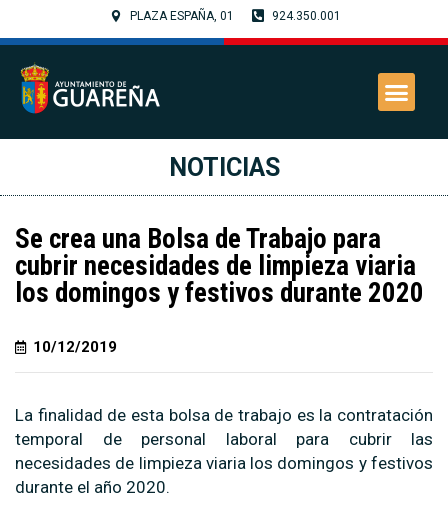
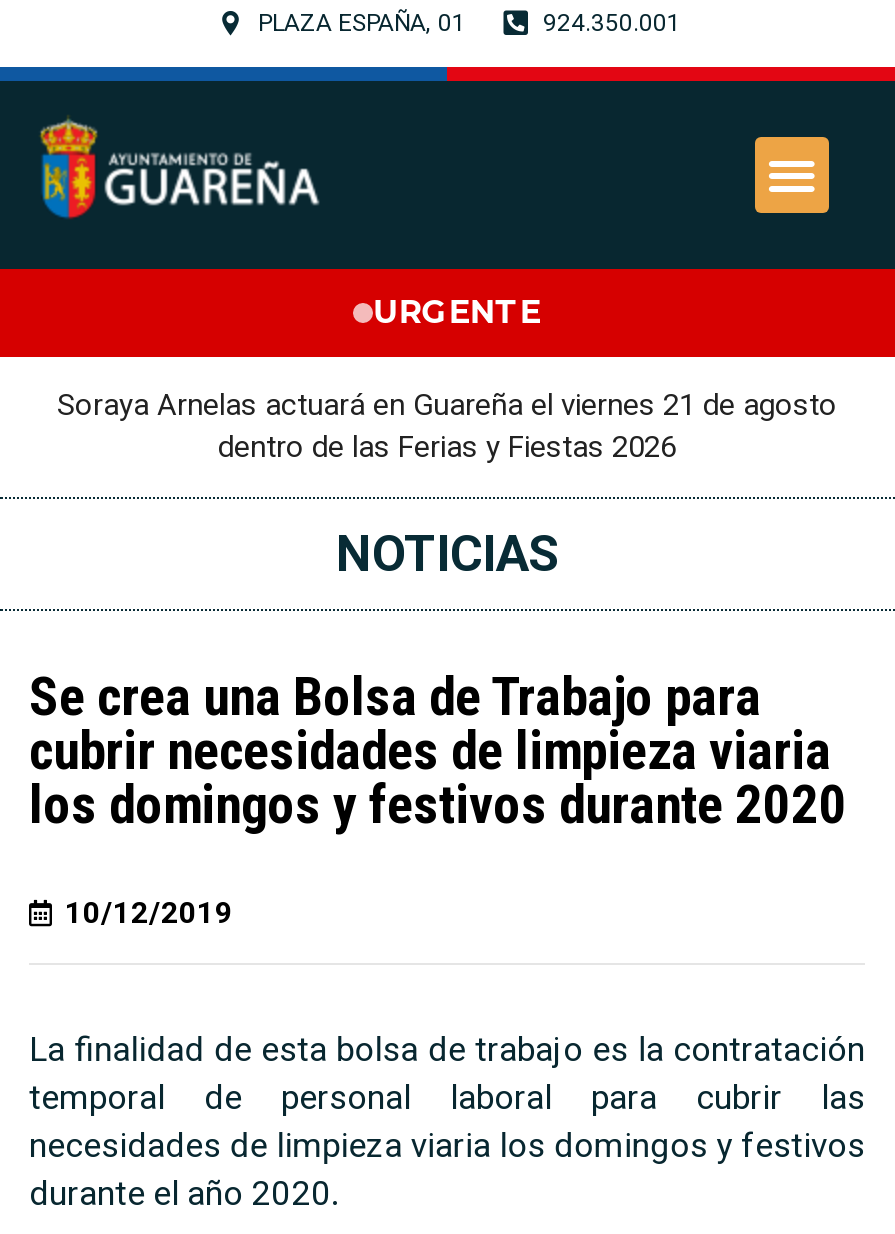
+ URGENTE
+ Soraya Arnelas actuará en Guareña el viernes 21 de agosto
+ dentro de las Ferias y Fiestas 2026
